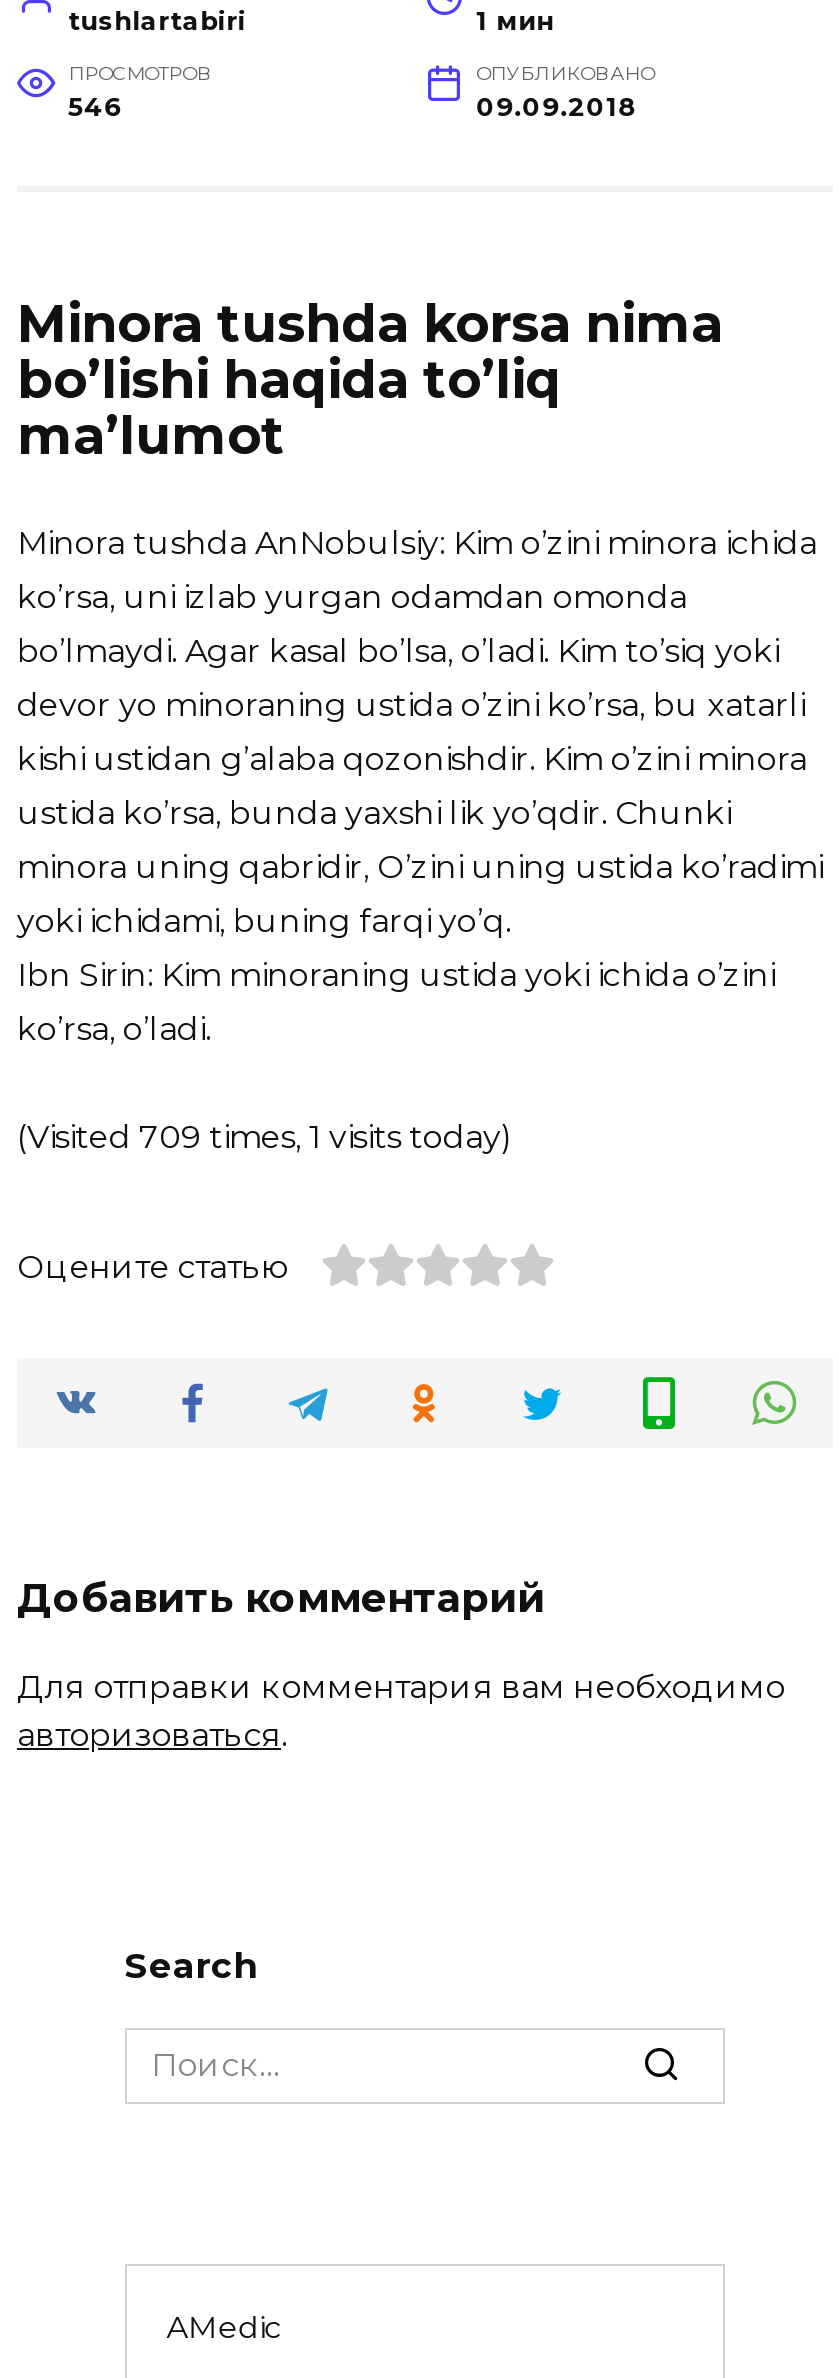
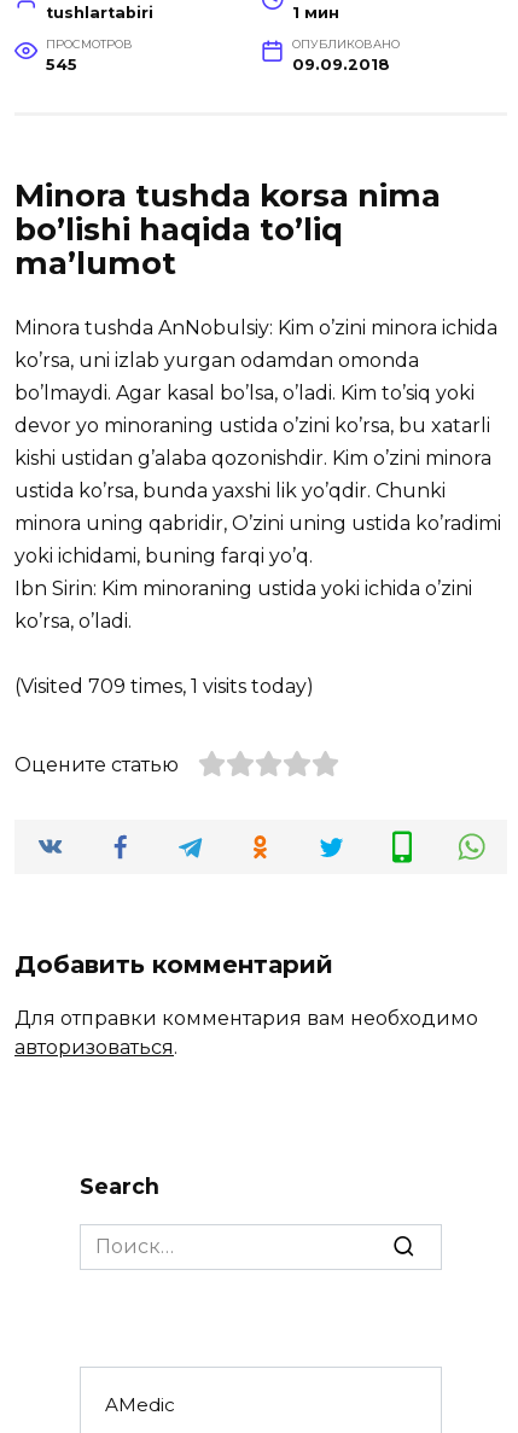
- 546
+ 545
